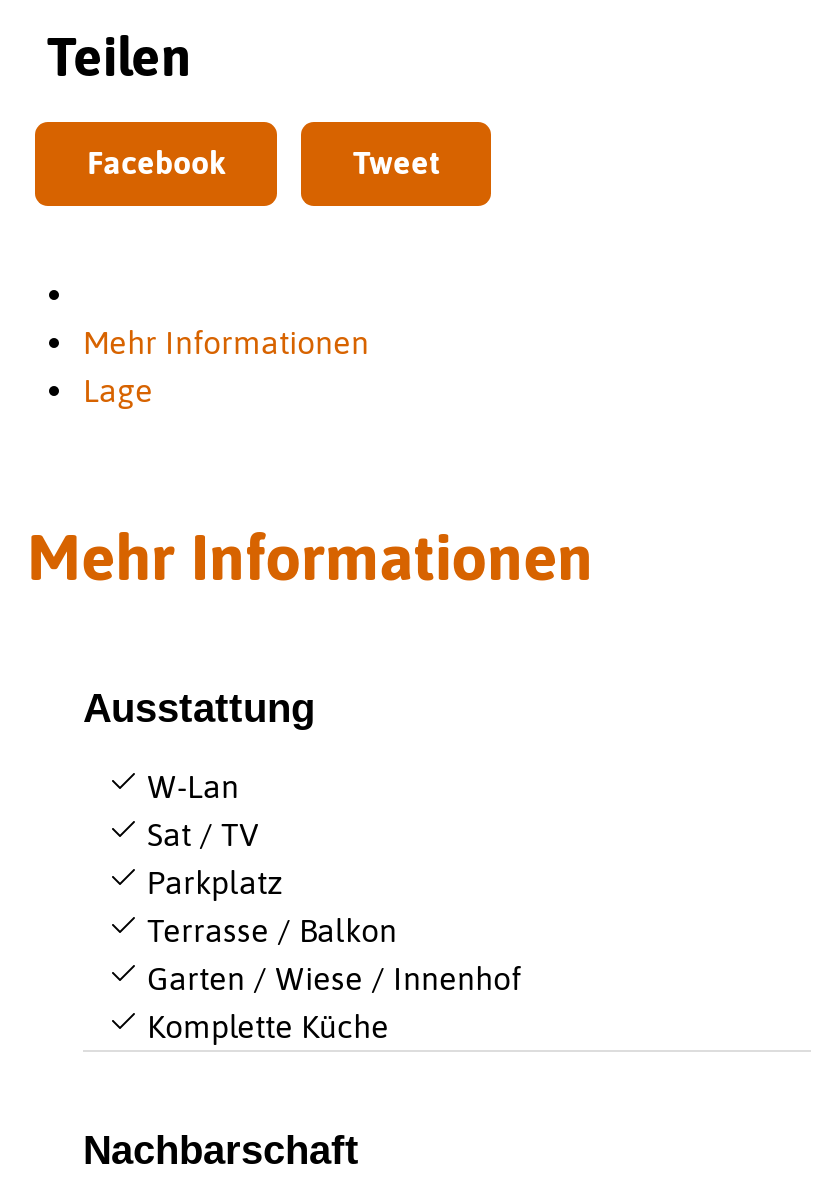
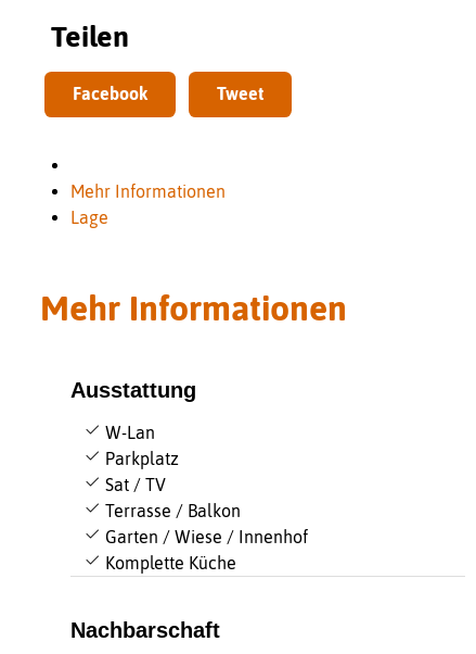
moved down: Sat / TV

moved up: Parkplatz
